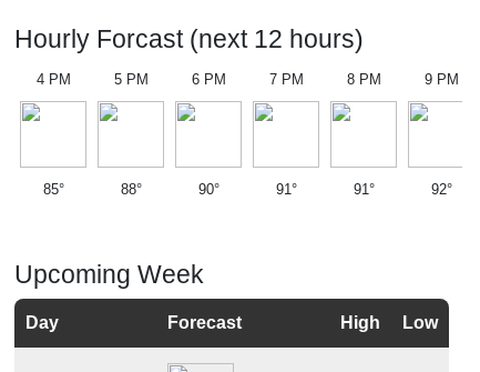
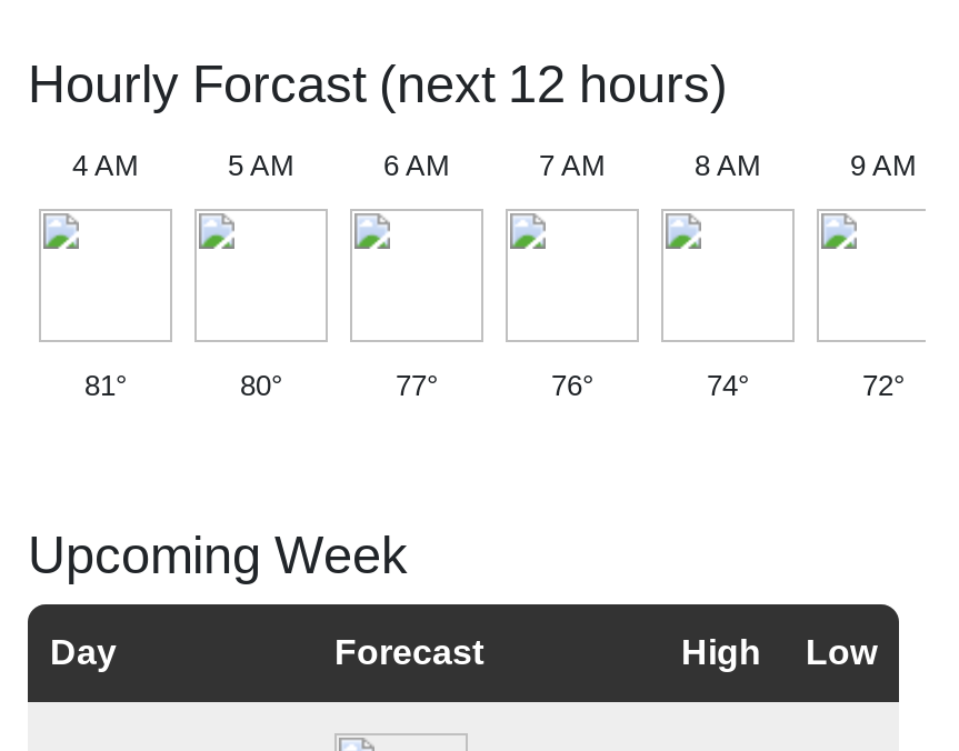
- 4 PM
- 5 PM
- 6 PM
- 7 PM
- 8 PM
- 9 PM
+ 4 AM
+ 5 AM
+ 6 AM
+ 7 AM
+ 8 AM
+ 9 AM

- 85°
- 88°
- 90°
- 91°
- 91°
- 92°
+ 81°
+ 80°
+ 77°
+ 76°
+ 74°
+ 72°
